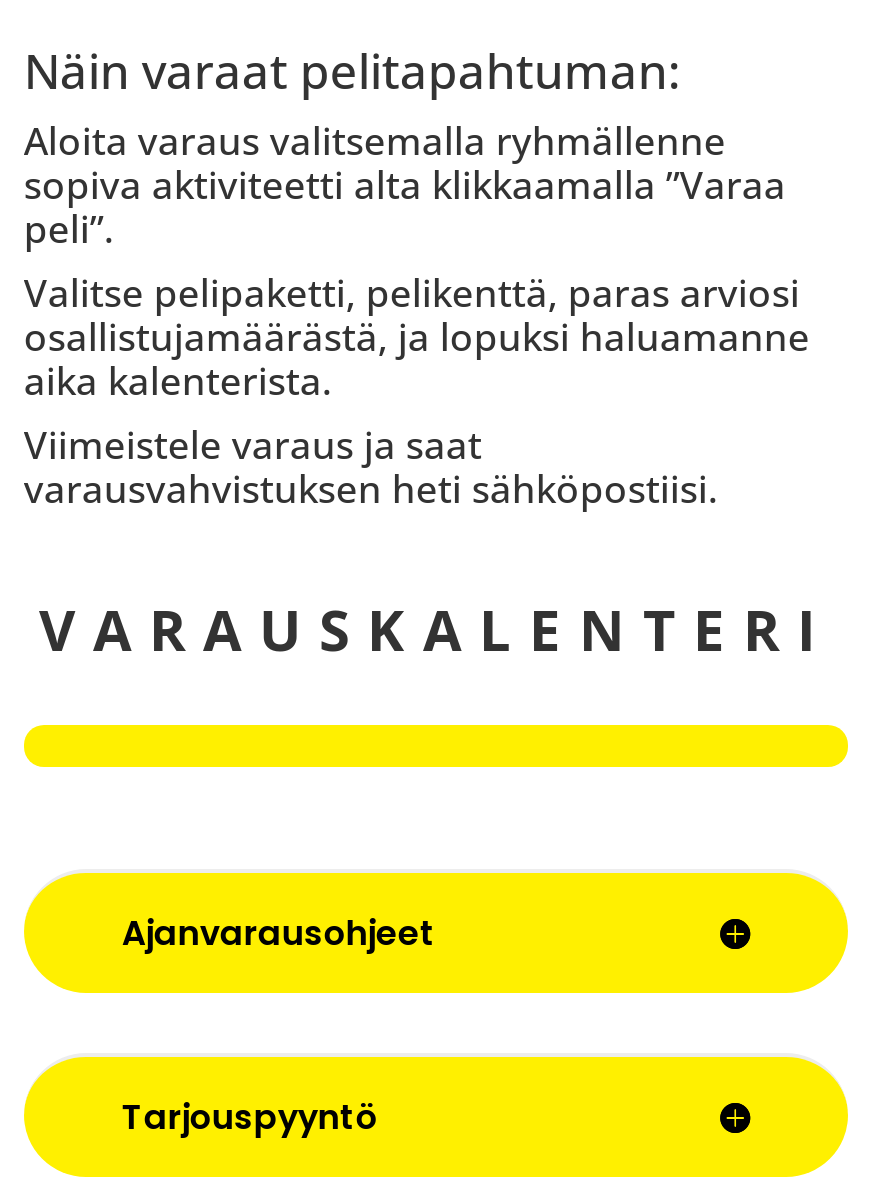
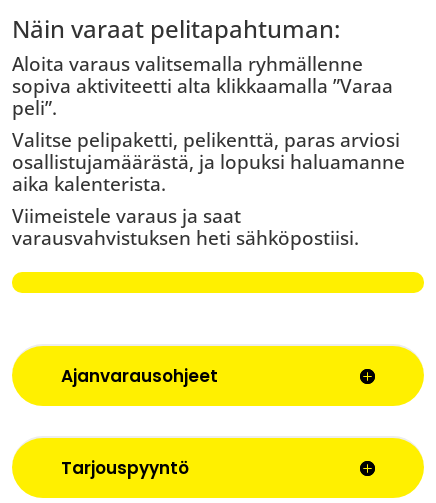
- VARAUSKALENTERI
